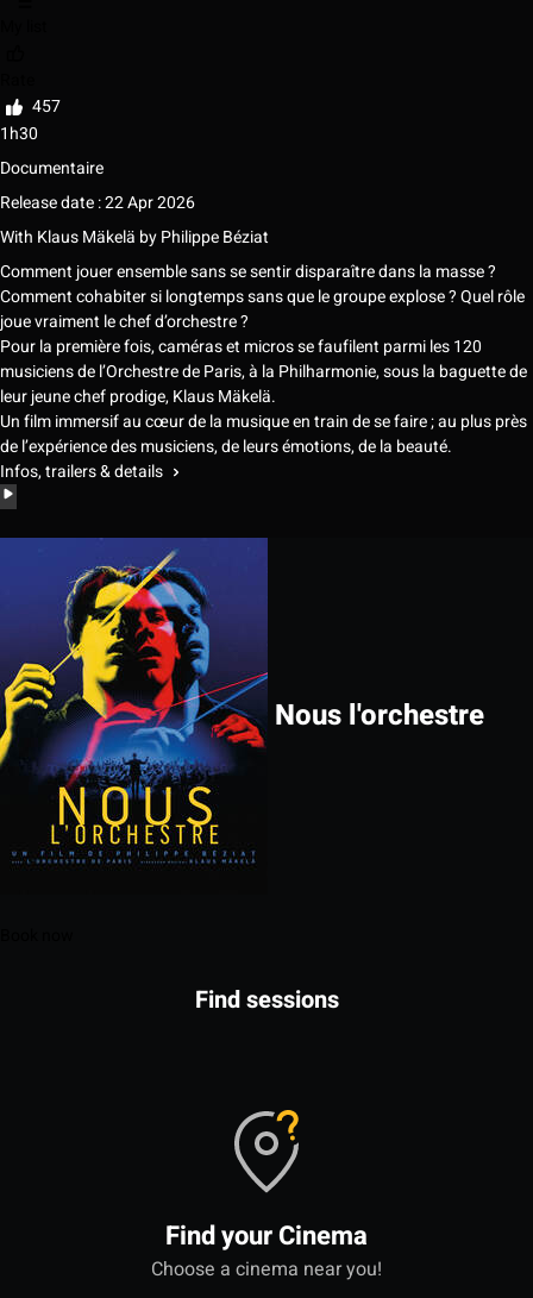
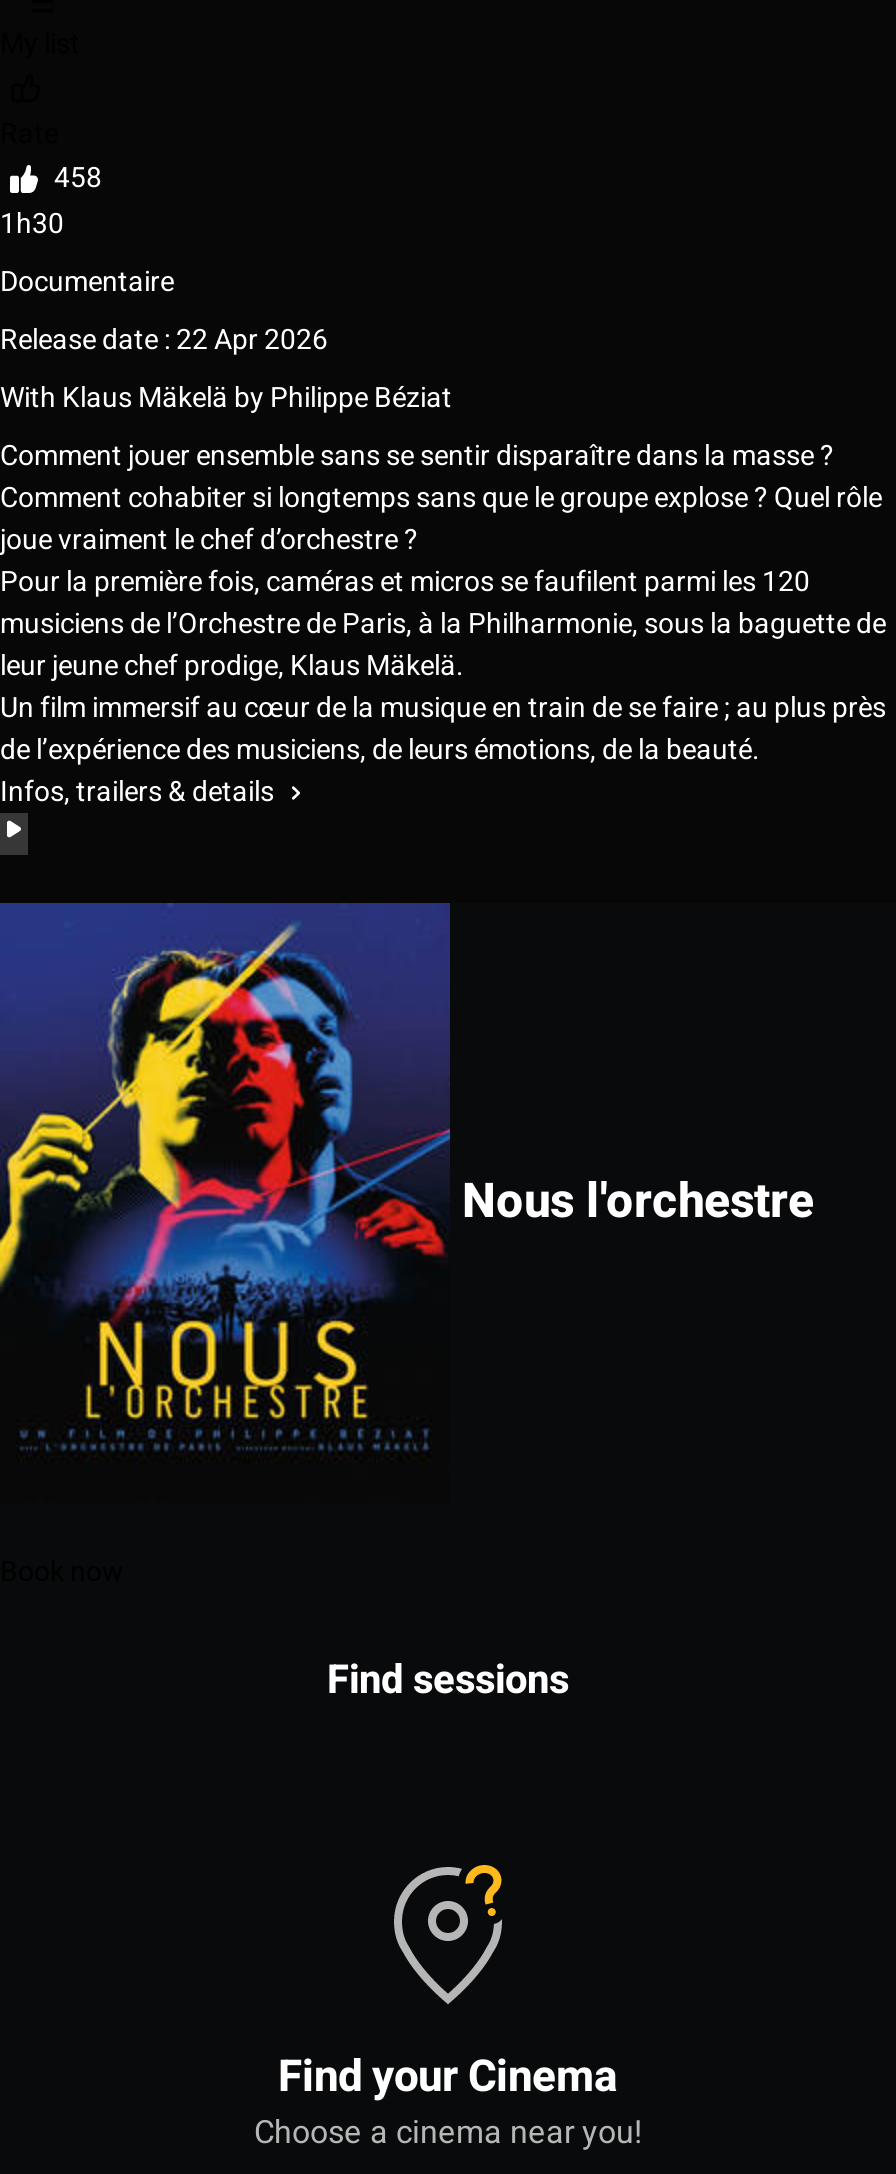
- 457
+ 458
